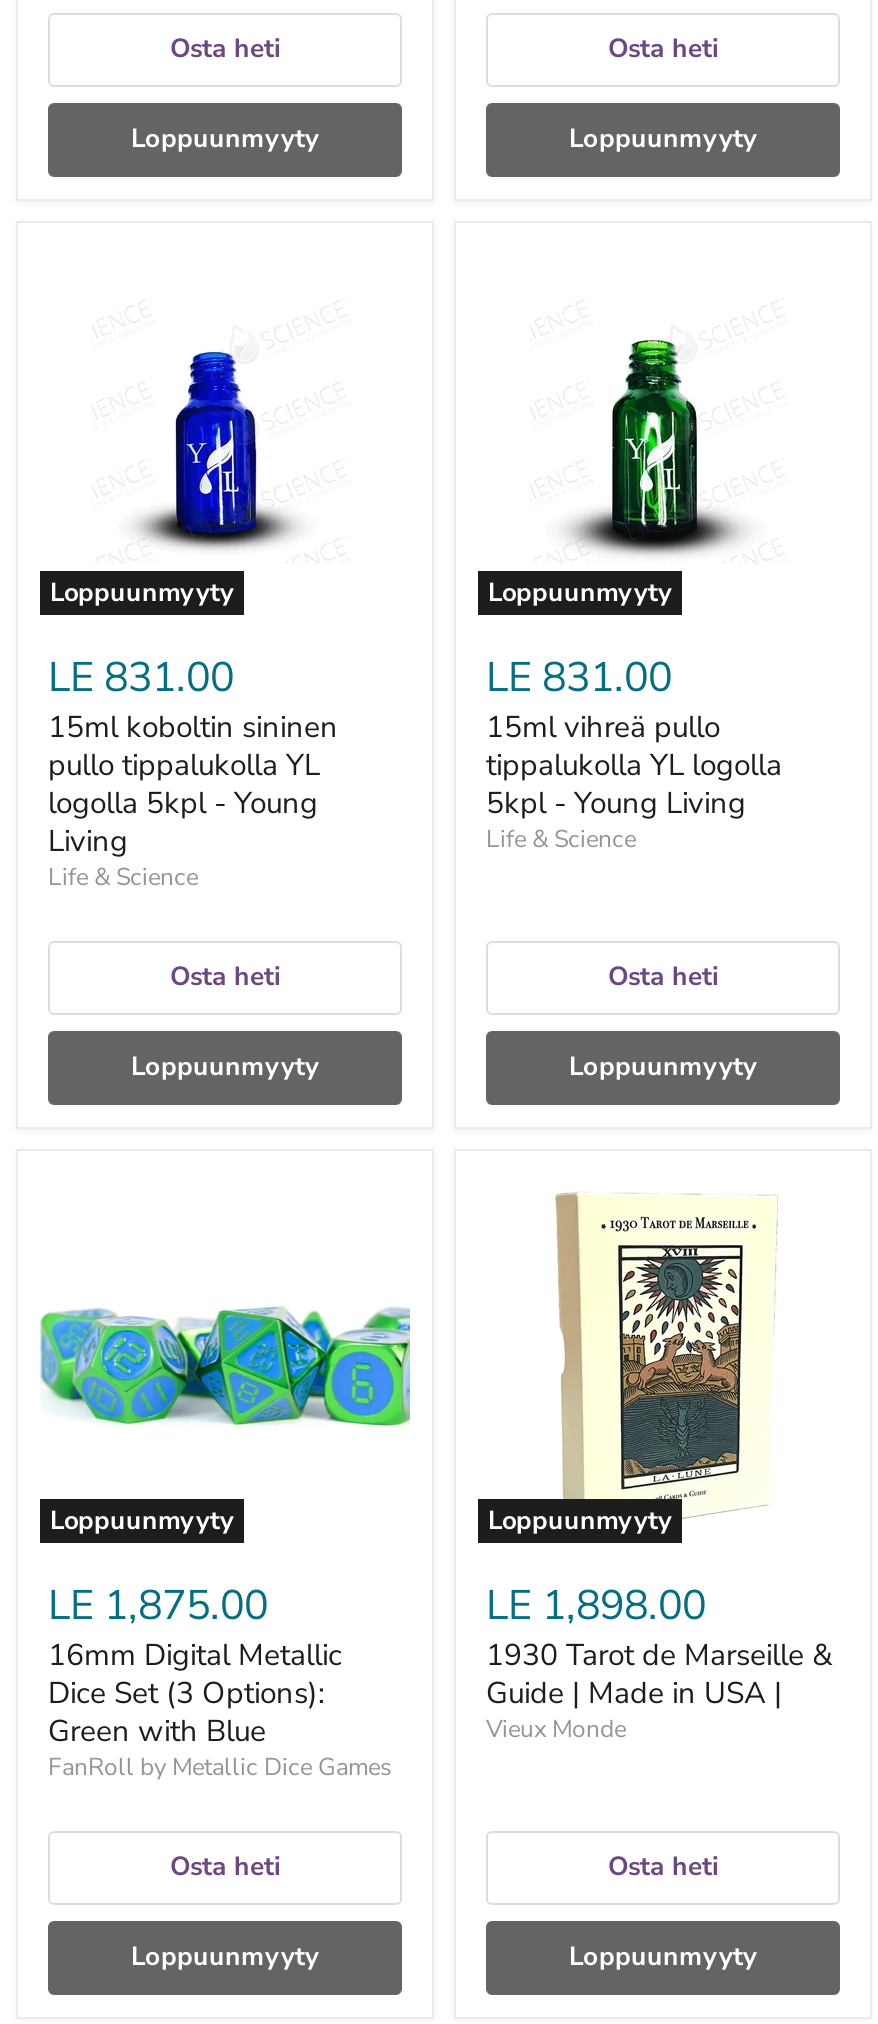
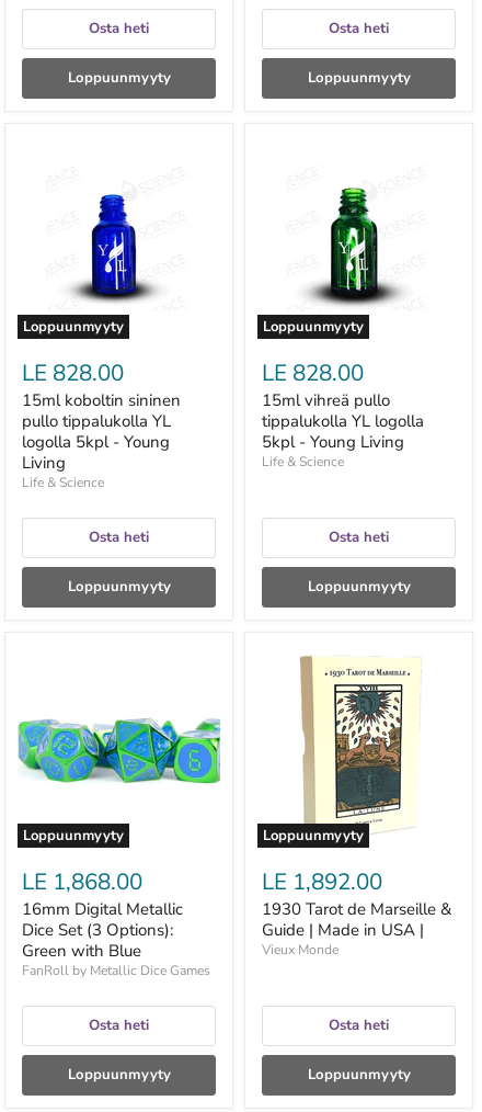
- LE 831.00
+ LE 828.00

- LE 831.00
+ LE 828.00

- LE 1,875.00
+ LE 1,868.00

- LE 1,898.00
+ LE 1,892.00
